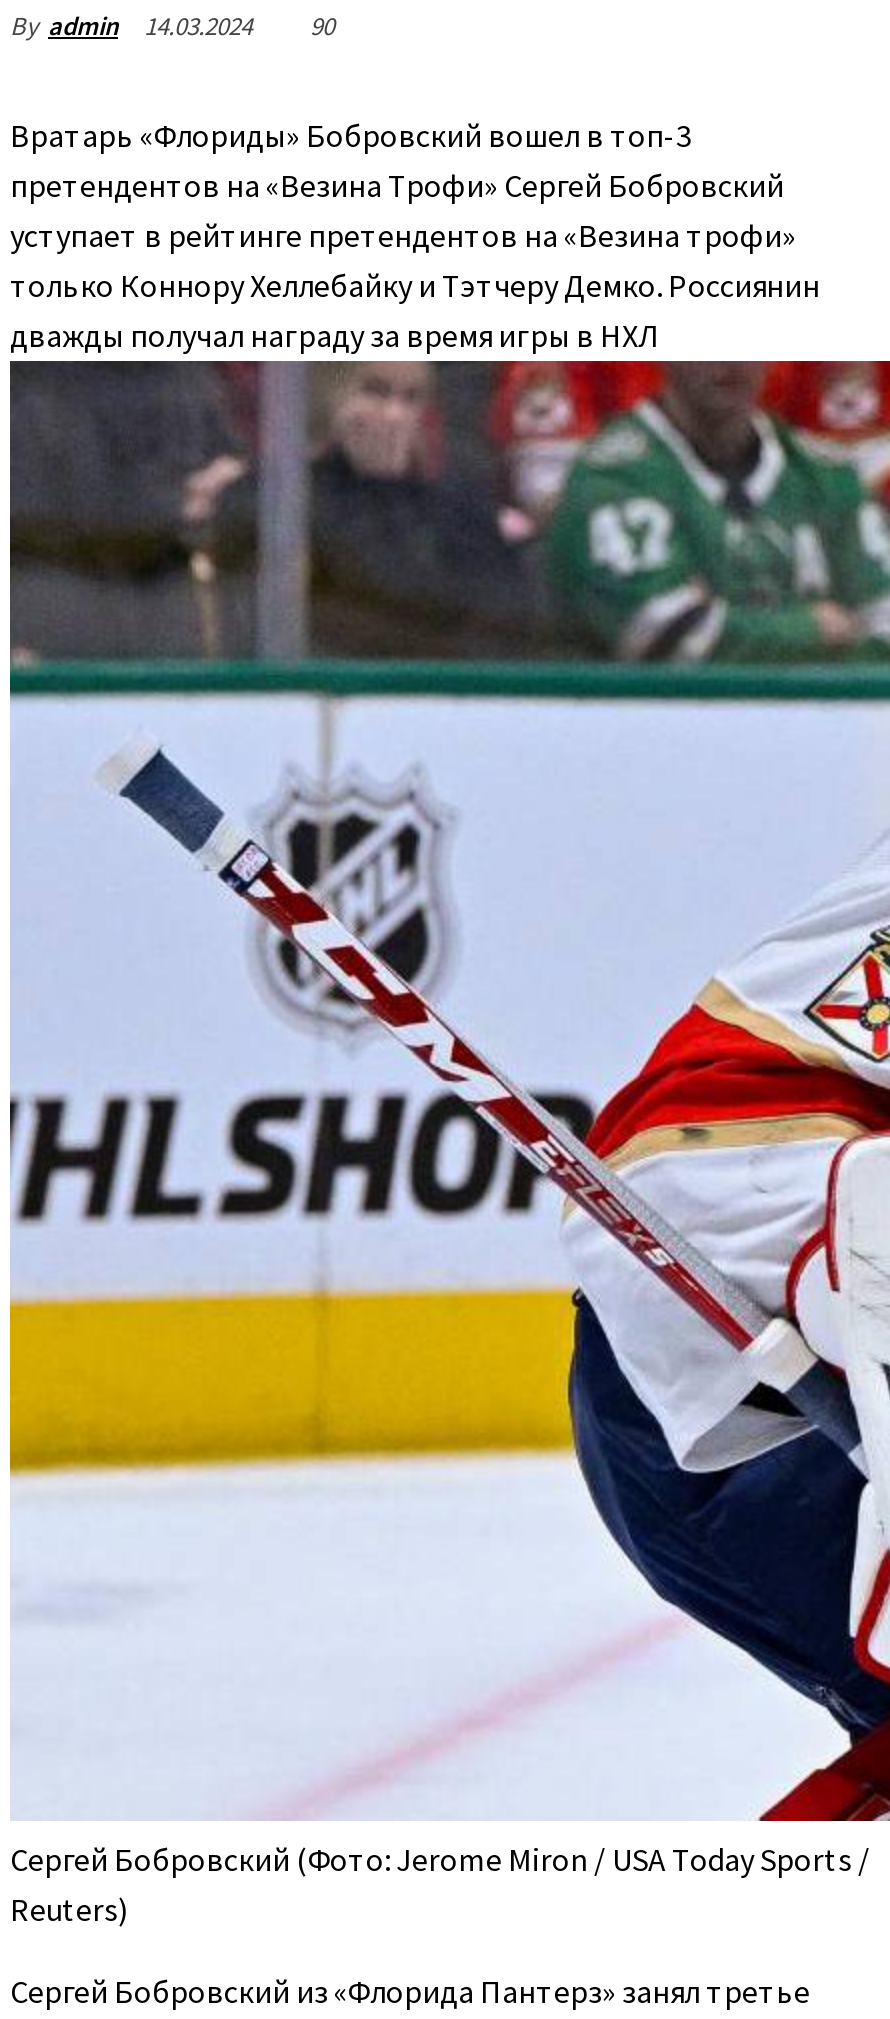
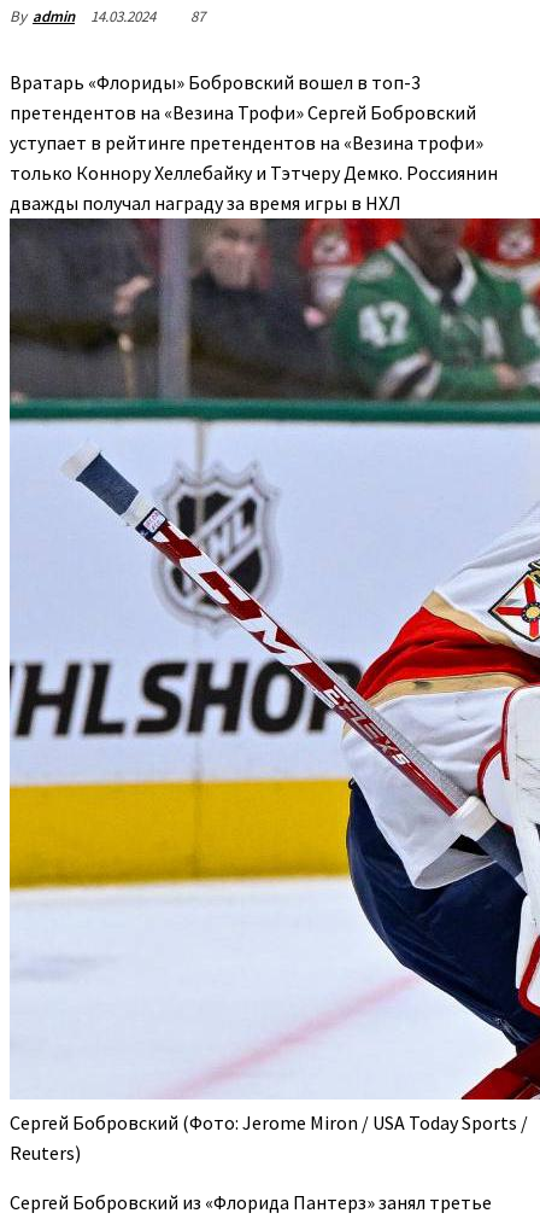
- By admin 14.03.2024 90
+ By admin 14.03.2024 87
